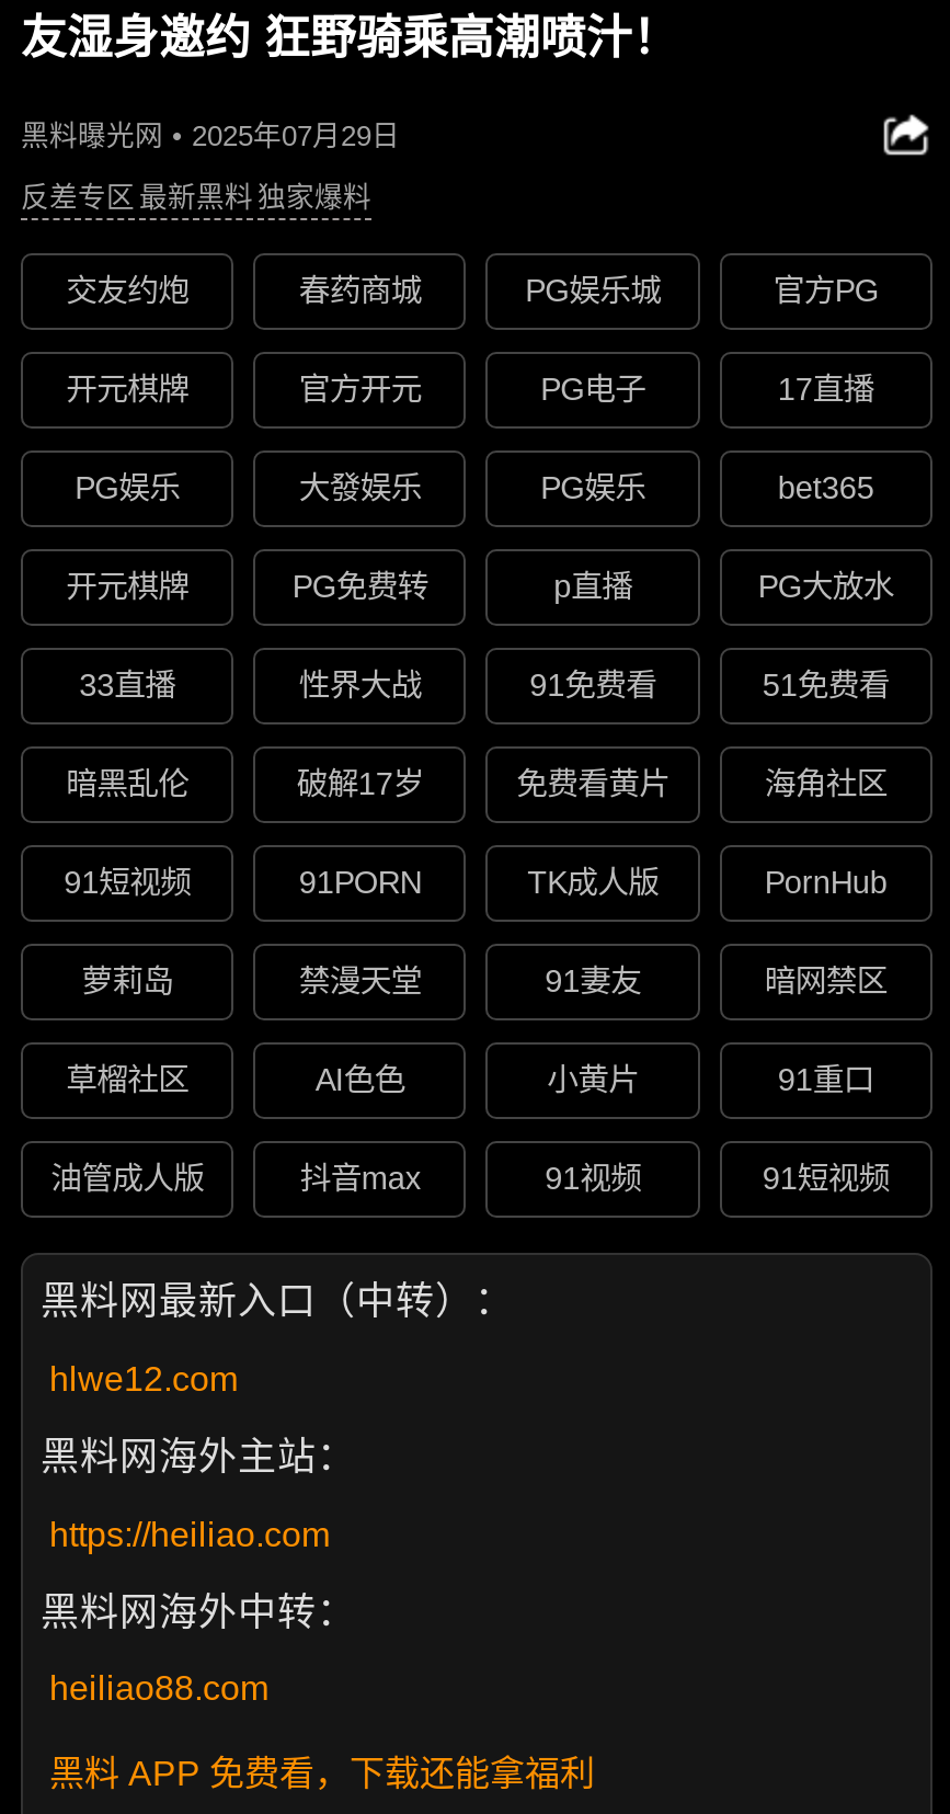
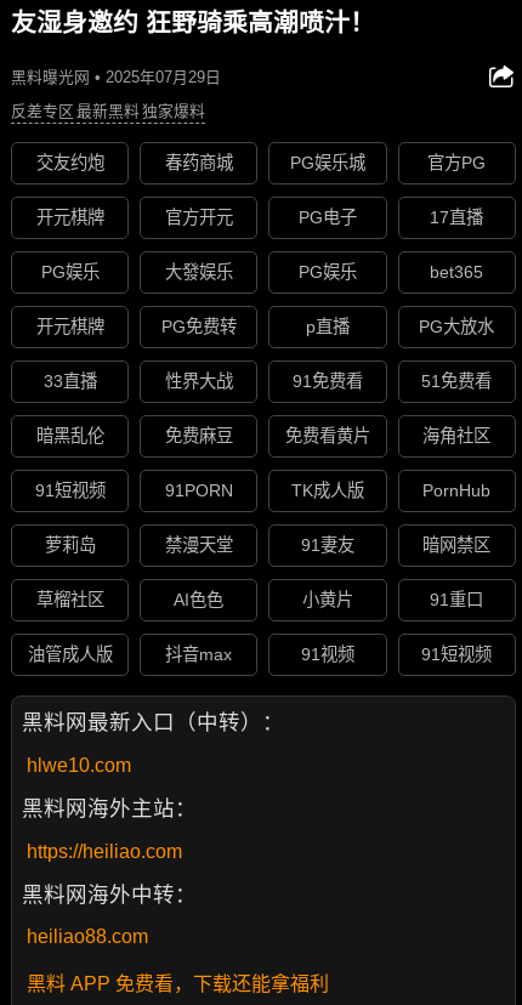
- 破解17岁
+ 免费麻豆

- hlwe12.com
+ hlwe10.com
